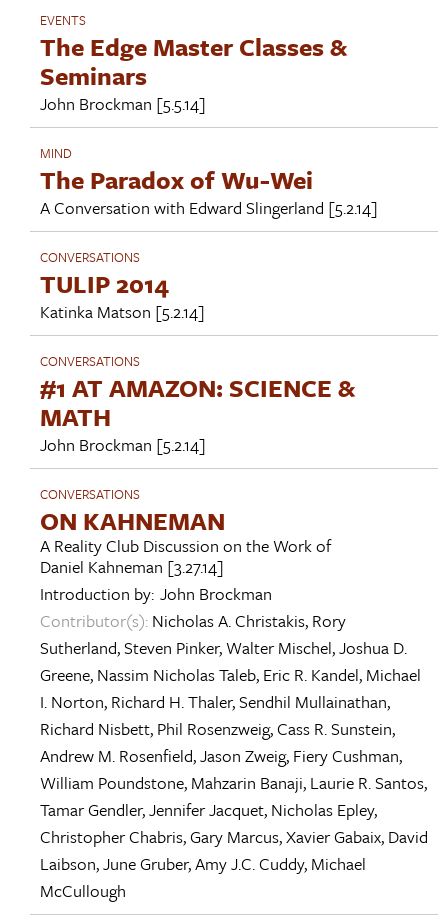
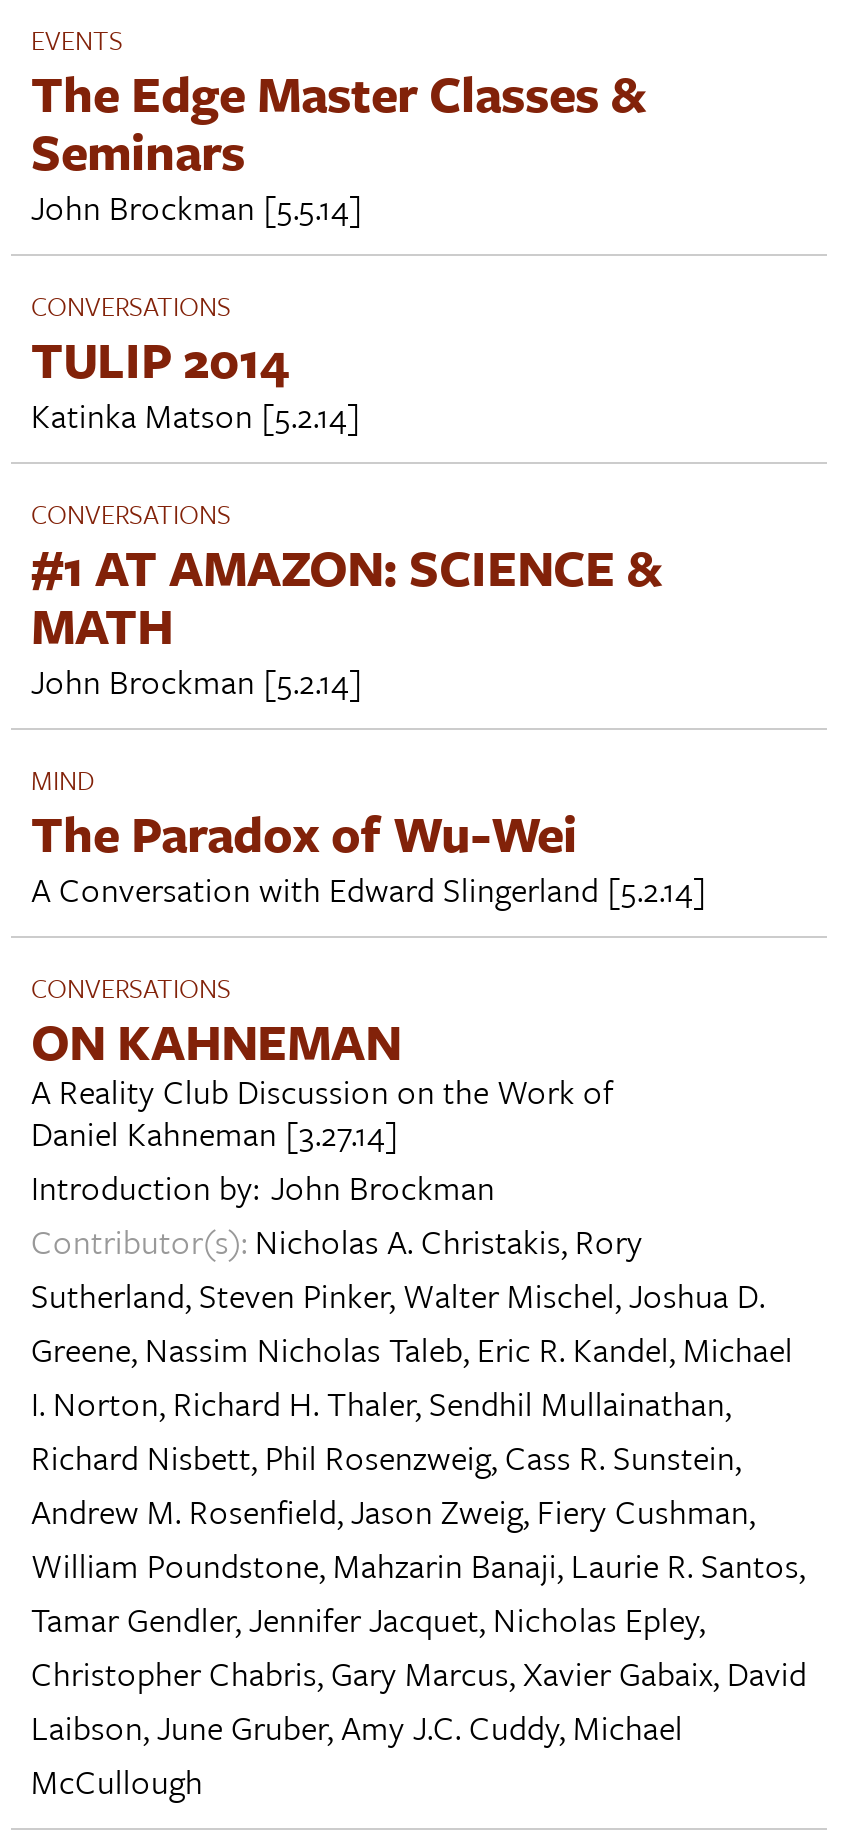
moved down: MIND | The Paradox of Wu-Wei | A Conversation with Edward Slingerland [5.2.14]

moved up: CONVERSATIONS | TULIP 2014 | Katinka Matson [5.2.14] | CONVERSATIONS | #1 AT AMAZON: SCIENCE & | MATH | John Brockman [5.2.14]
